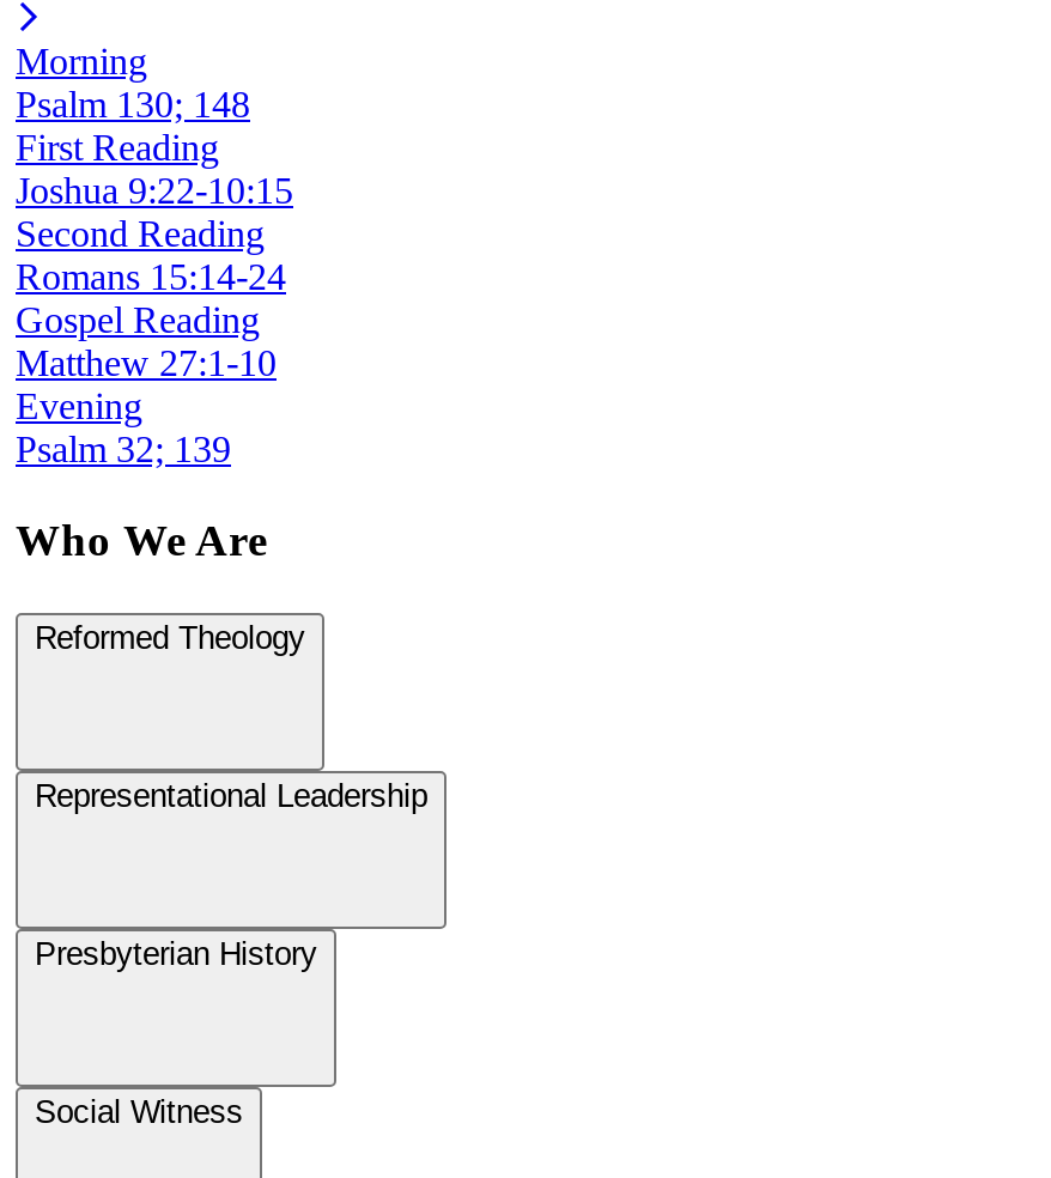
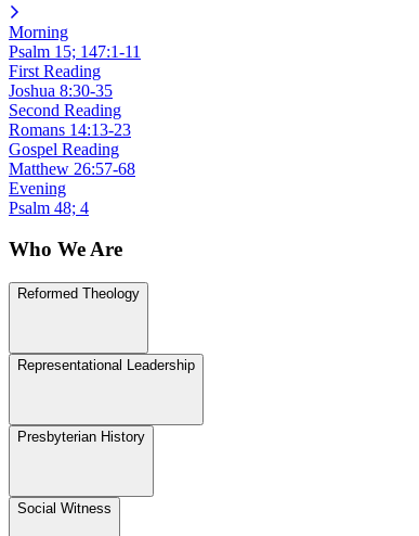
- Psalm 130; 148
+ Psalm 15; 147:1-11

- Joshua 9:22-10:15
+ Joshua 8:30-35

- Romans 15:14-24
+ Romans 14:13-23

- Matthew 27:1-10
+ Matthew 26:57-68

- Psalm 32; 139
+ Psalm 48; 4
